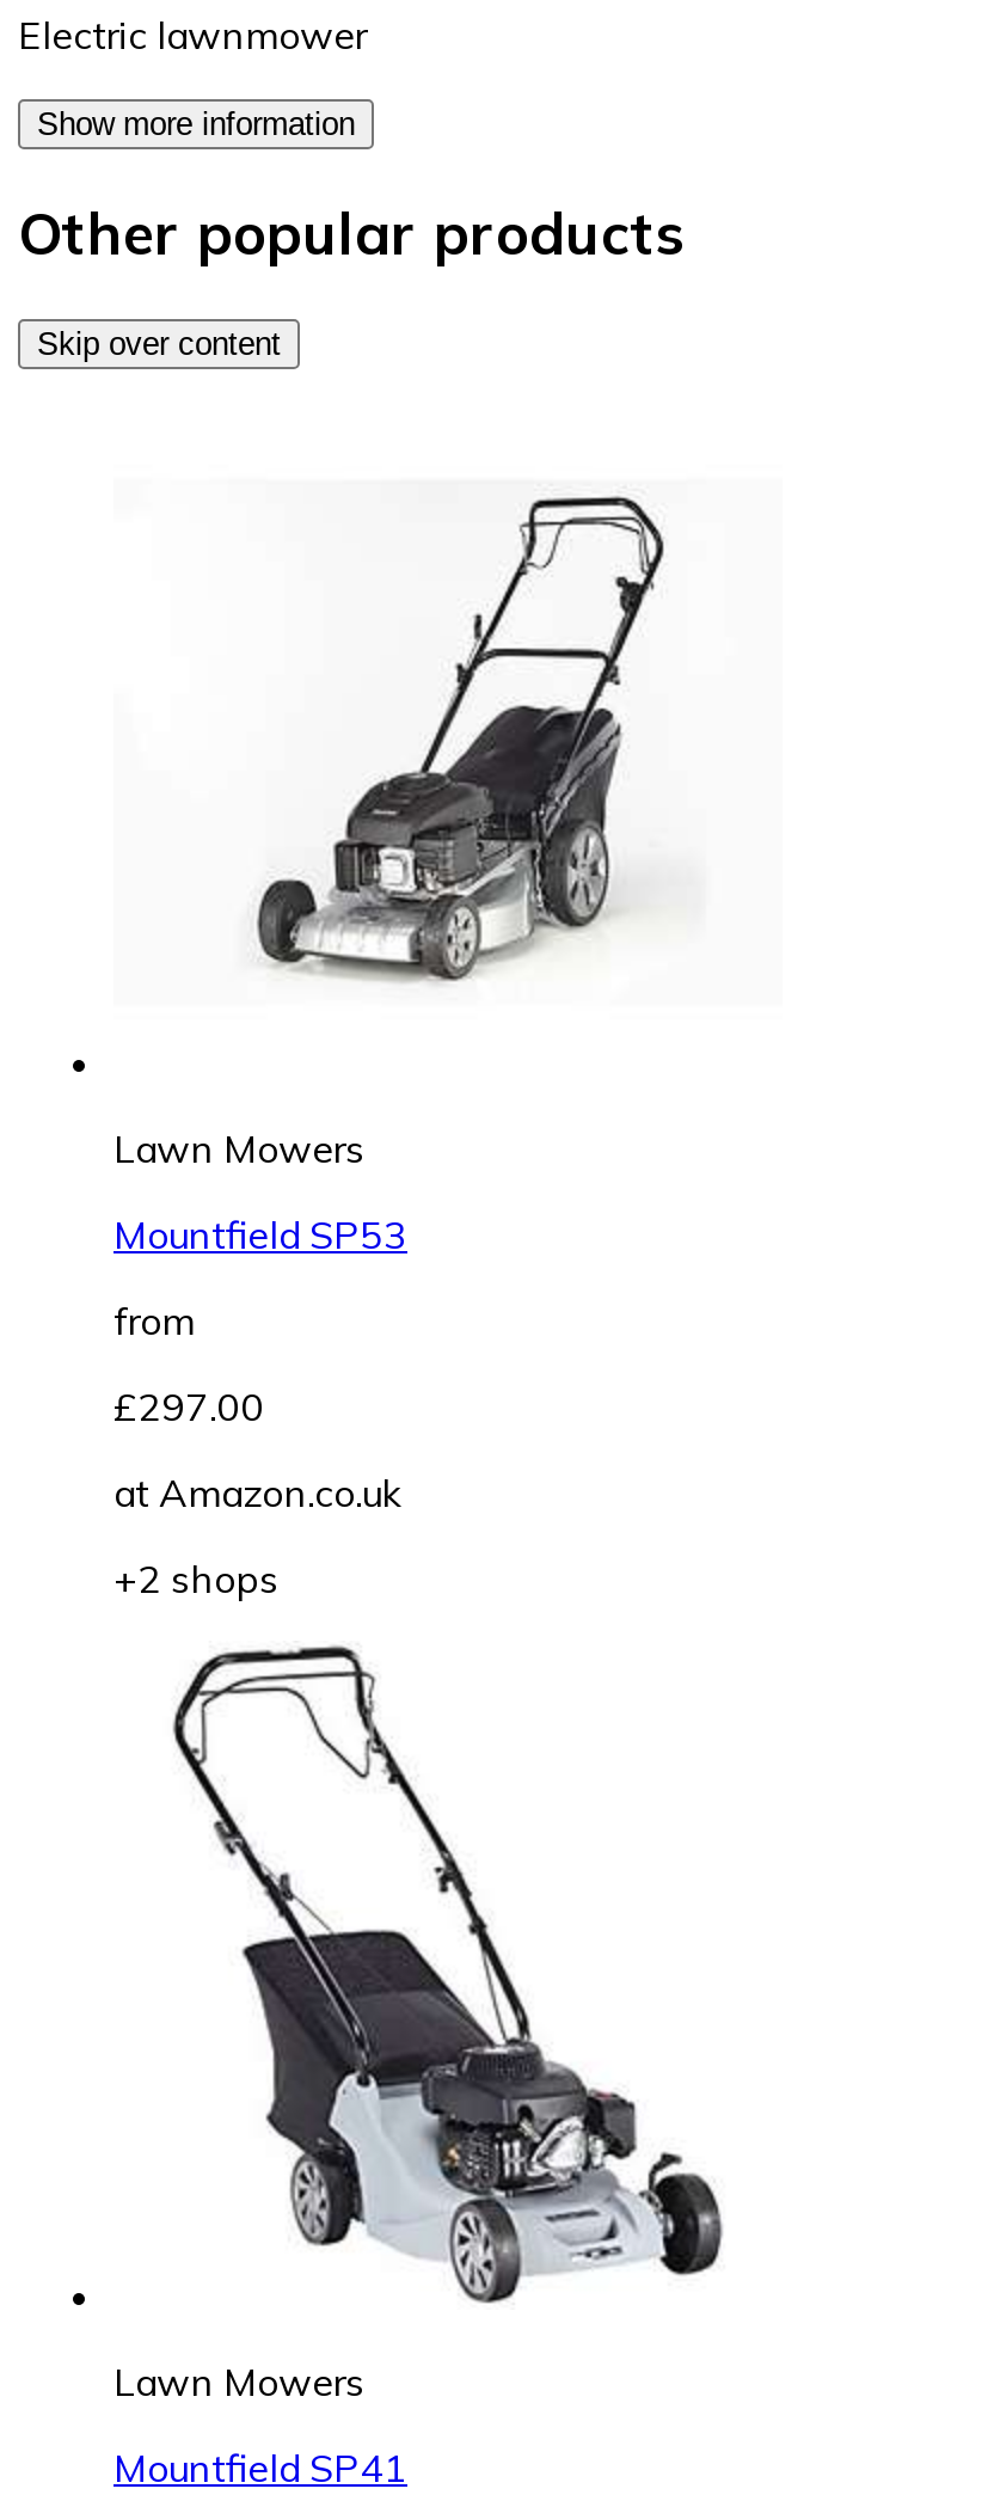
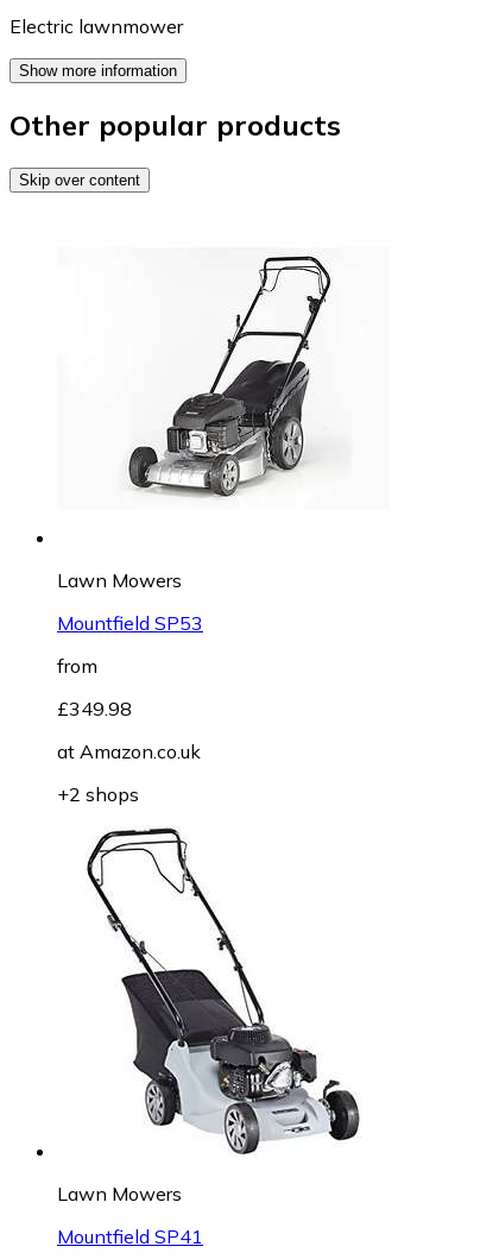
- £297.00
+ £349.98
